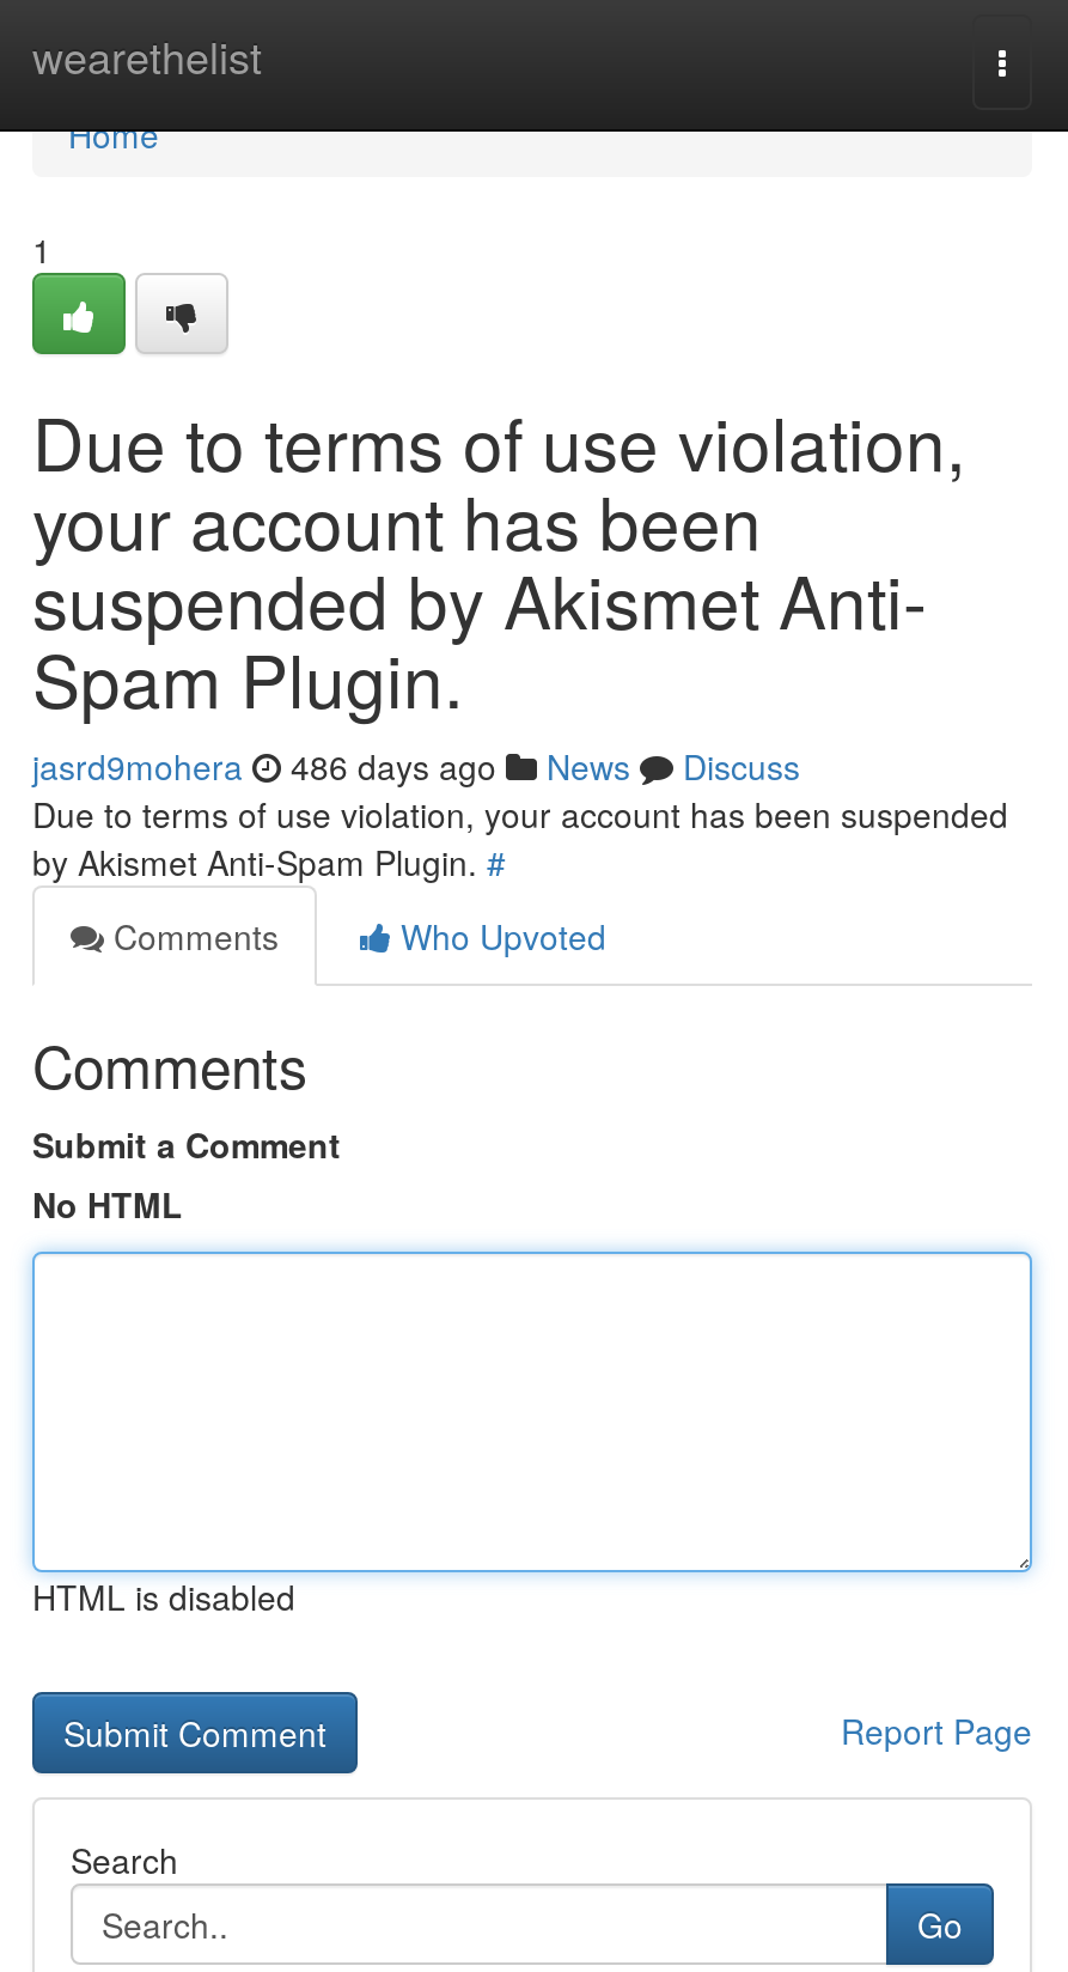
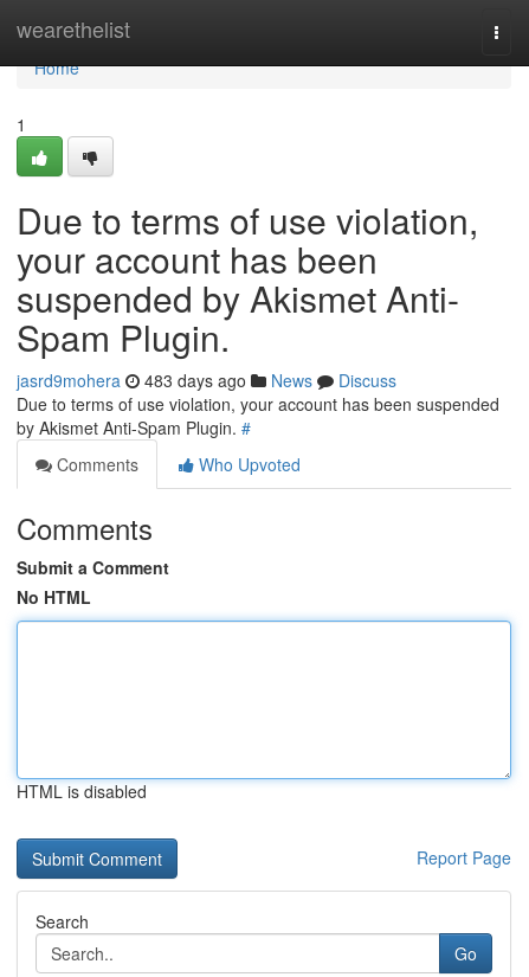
- jasrd9mohera 486 days ago News Discuss
+ jasrd9mohera 483 days ago News Discuss
